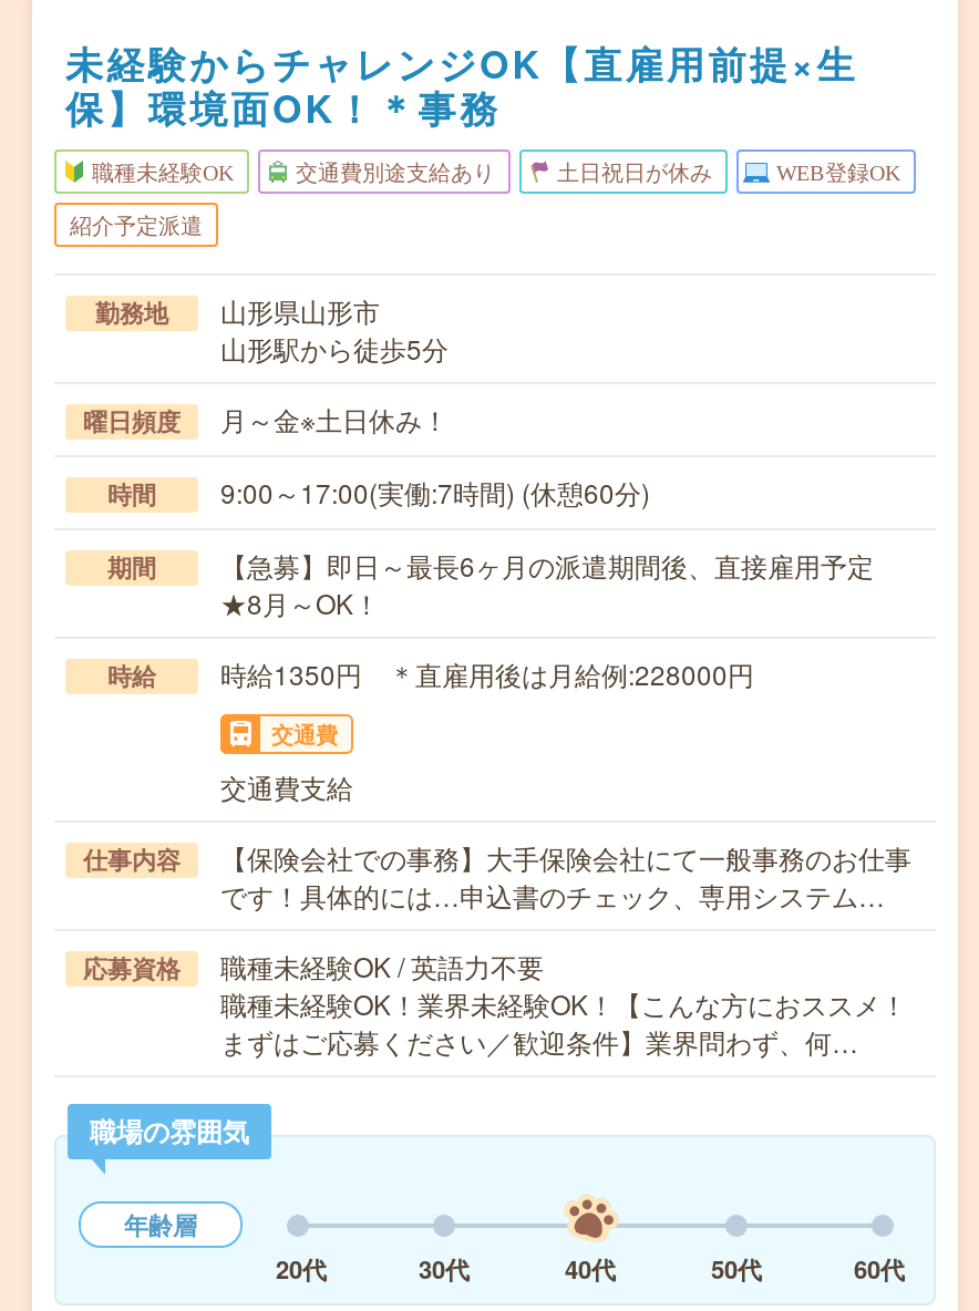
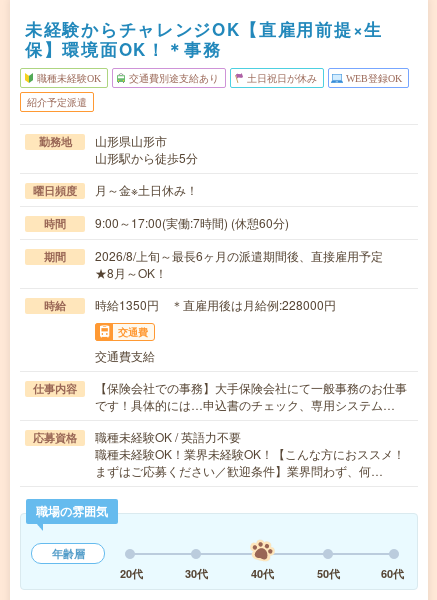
- 【急募】即日～最長6ヶ月の派遣期間後、直接雇用予定
+ 2026/8/上旬～最長6ヶ月の派遣期間後、直接雇用予定
